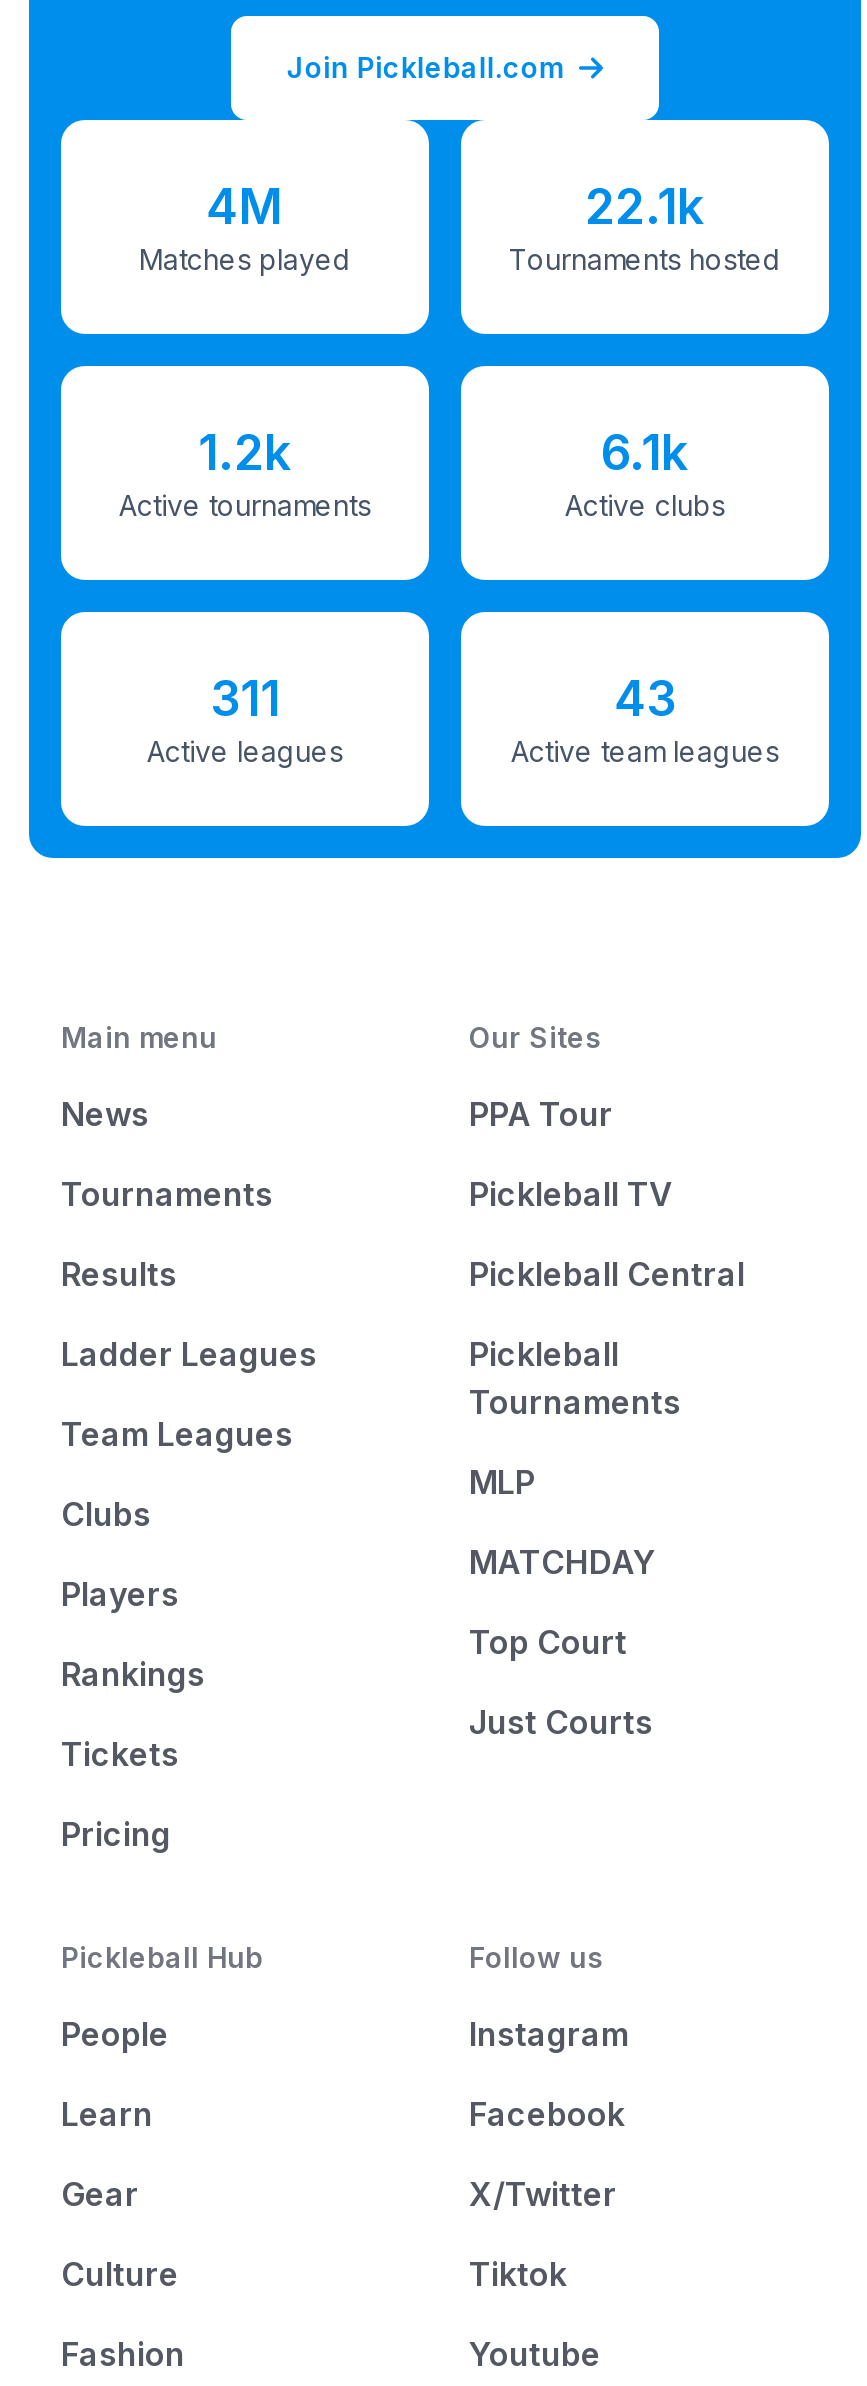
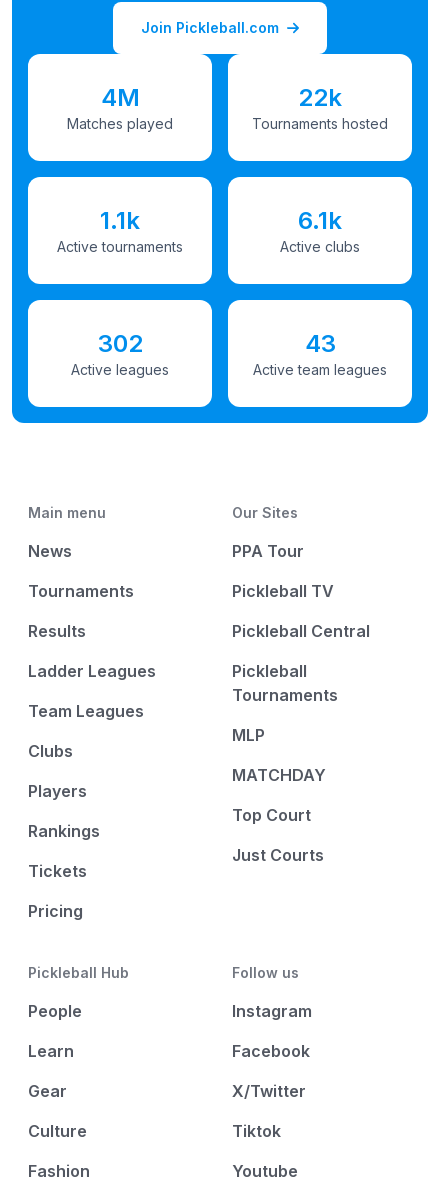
- 22.1k
+ 22k

- 1.2k
+ 1.1k

- 311
+ 302
